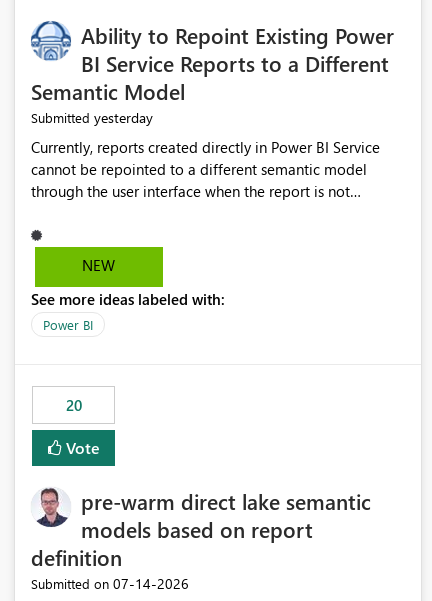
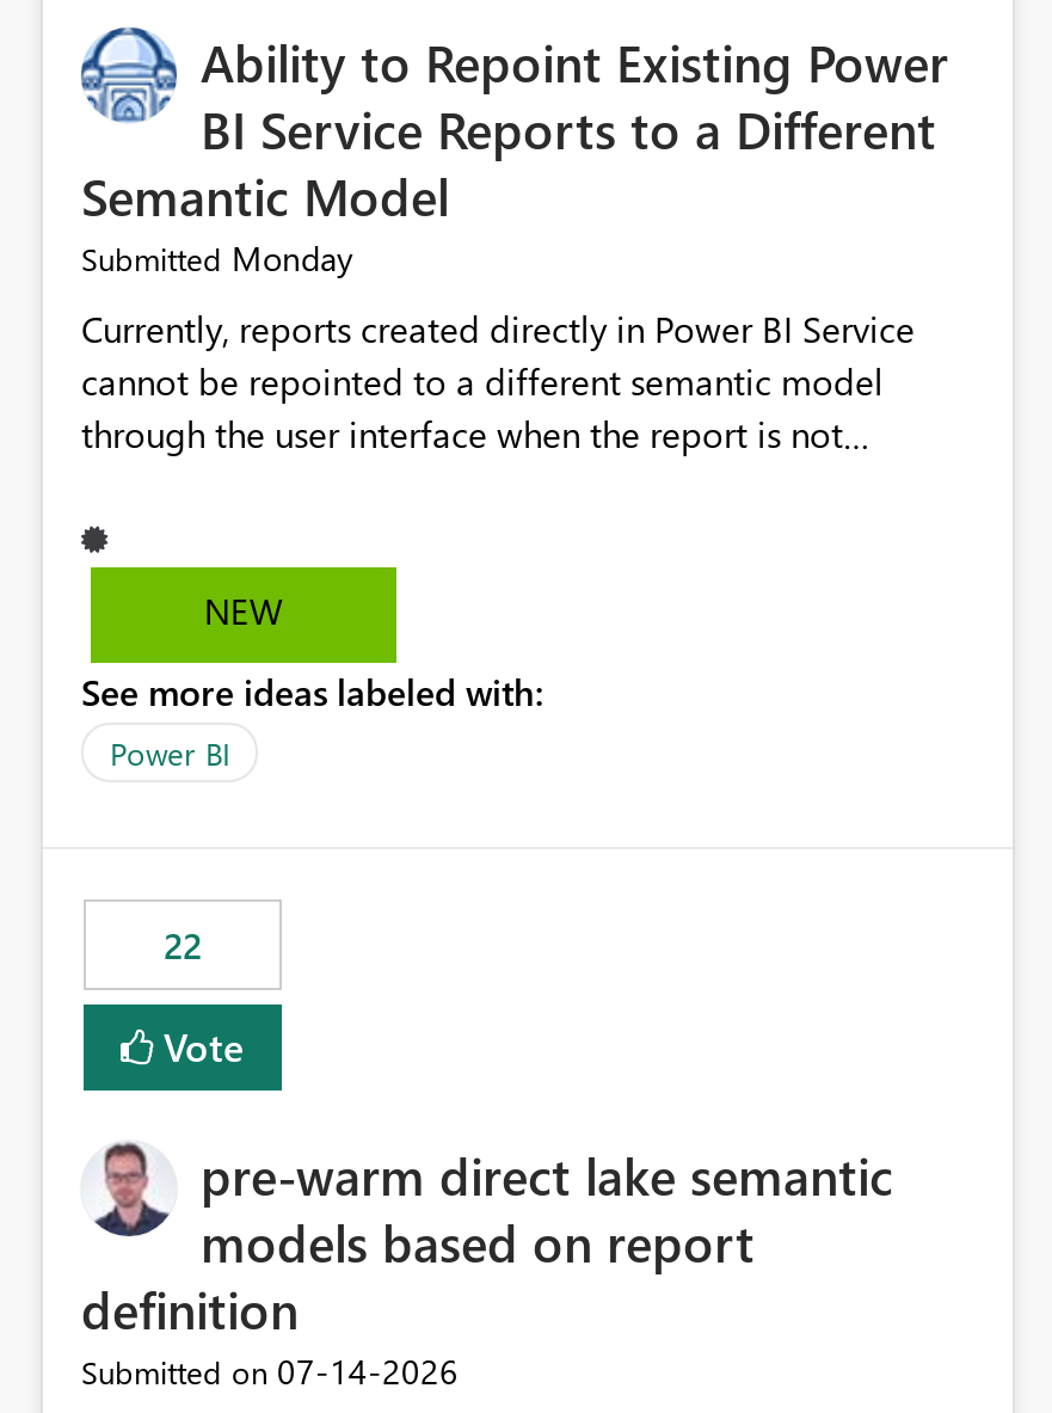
- Submitted yesterday
+ Submitted Monday

- 20
+ 22
